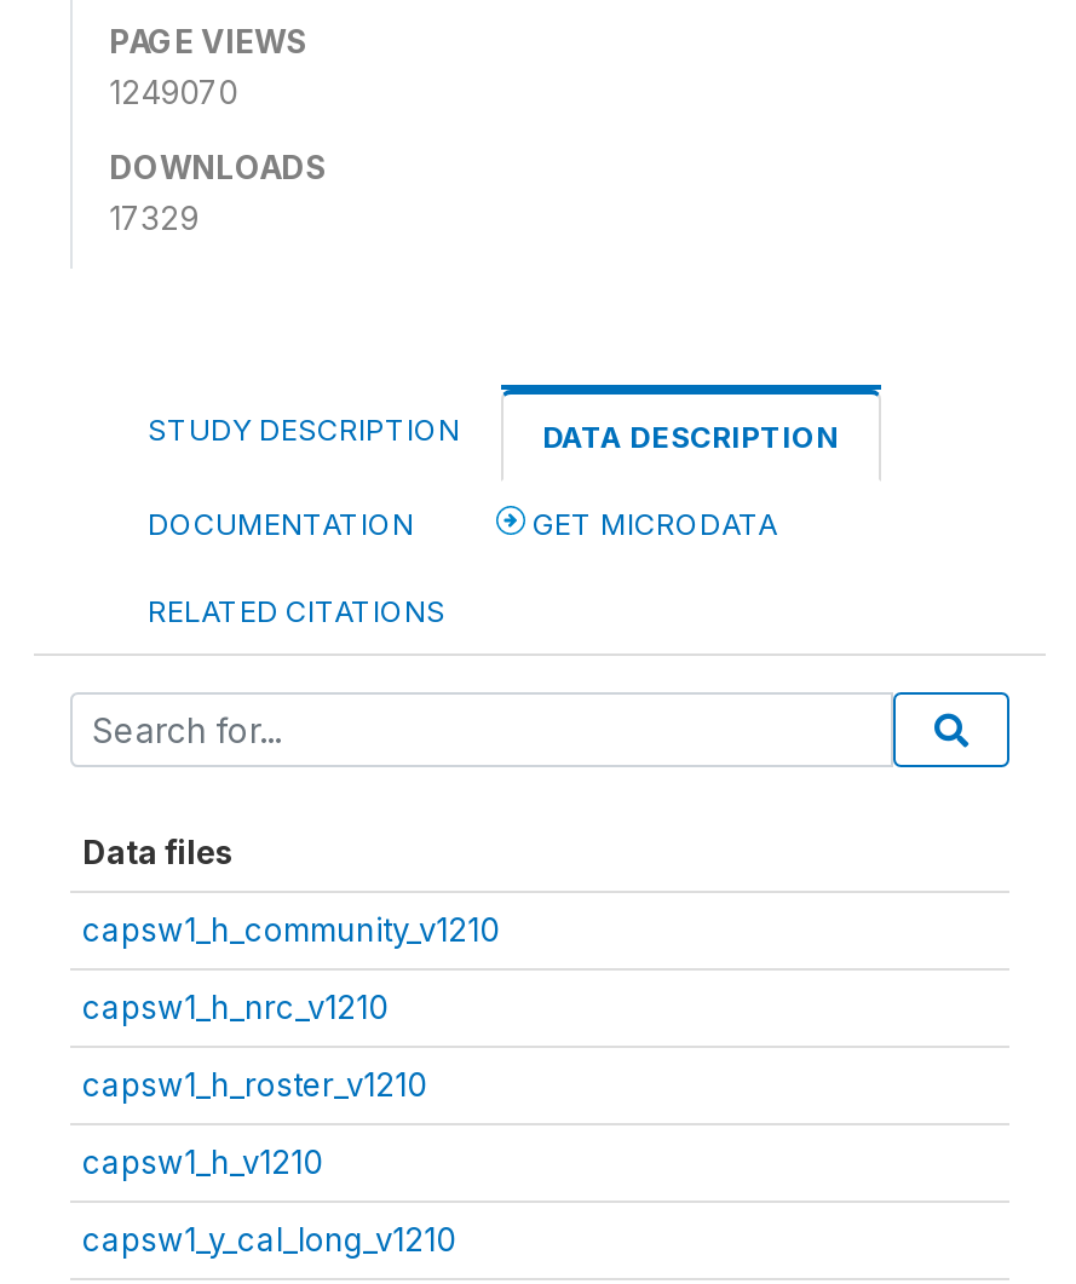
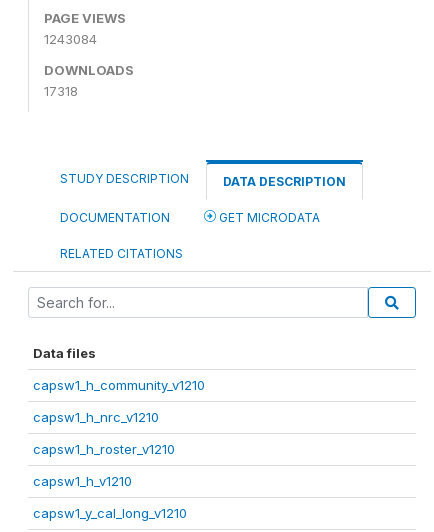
- 1249070
+ 1243084

- 17329
+ 17318
